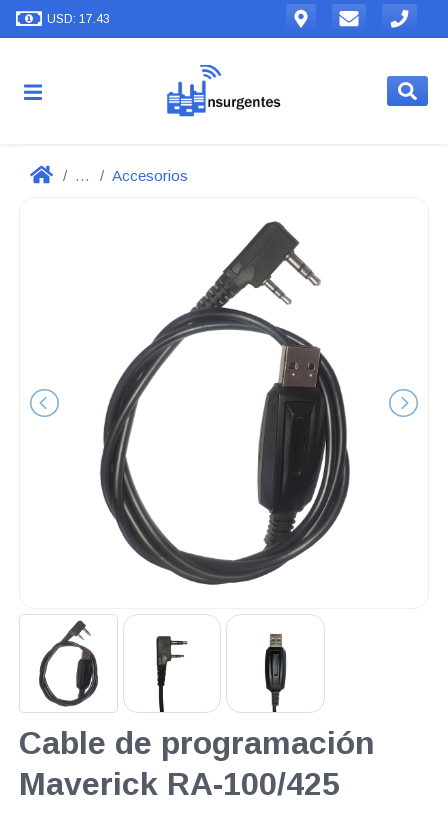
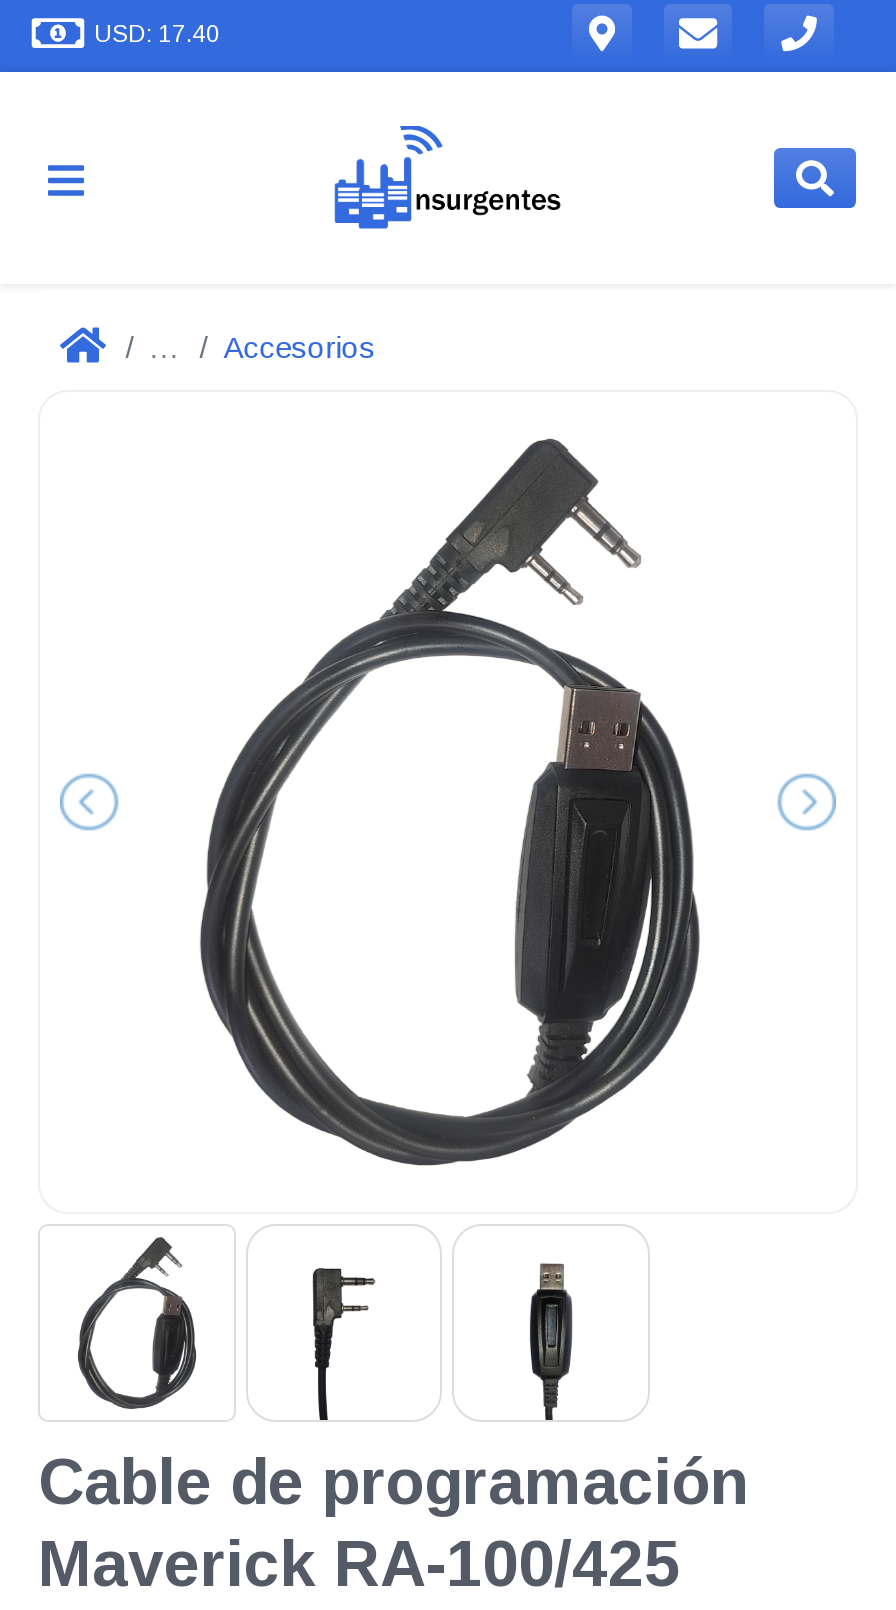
- USD: 17.43
+ USD: 17.40
